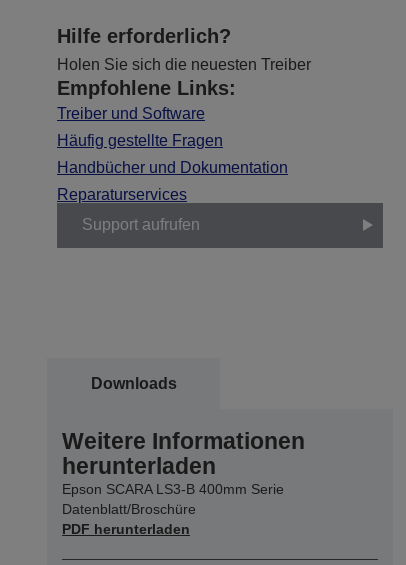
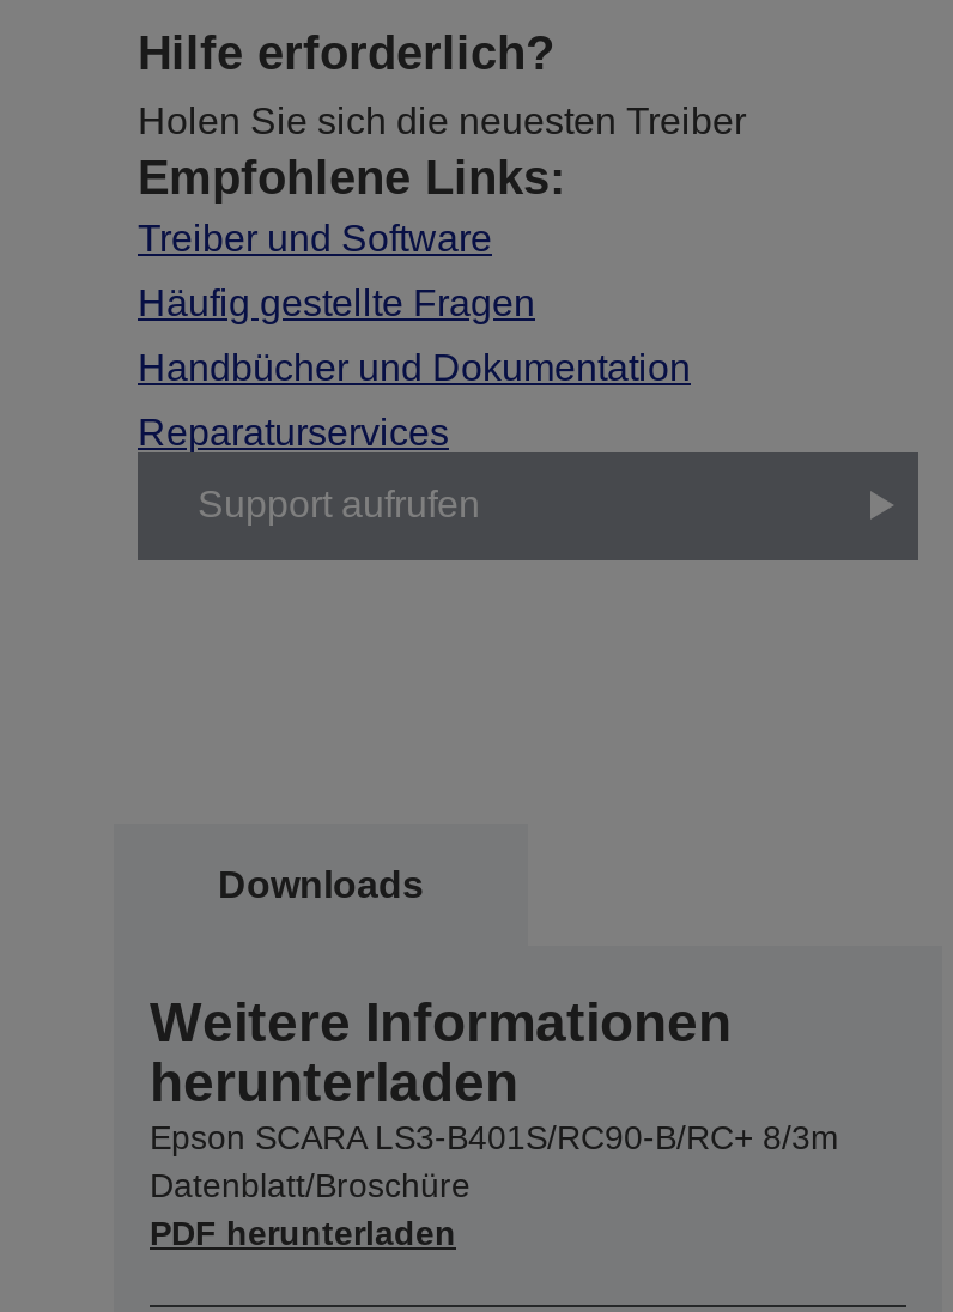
- Epson SCARA LS3-B 400mm Serie
+ Epson SCARA LS3-B401S/RC90-B/RC+ 8/3m
